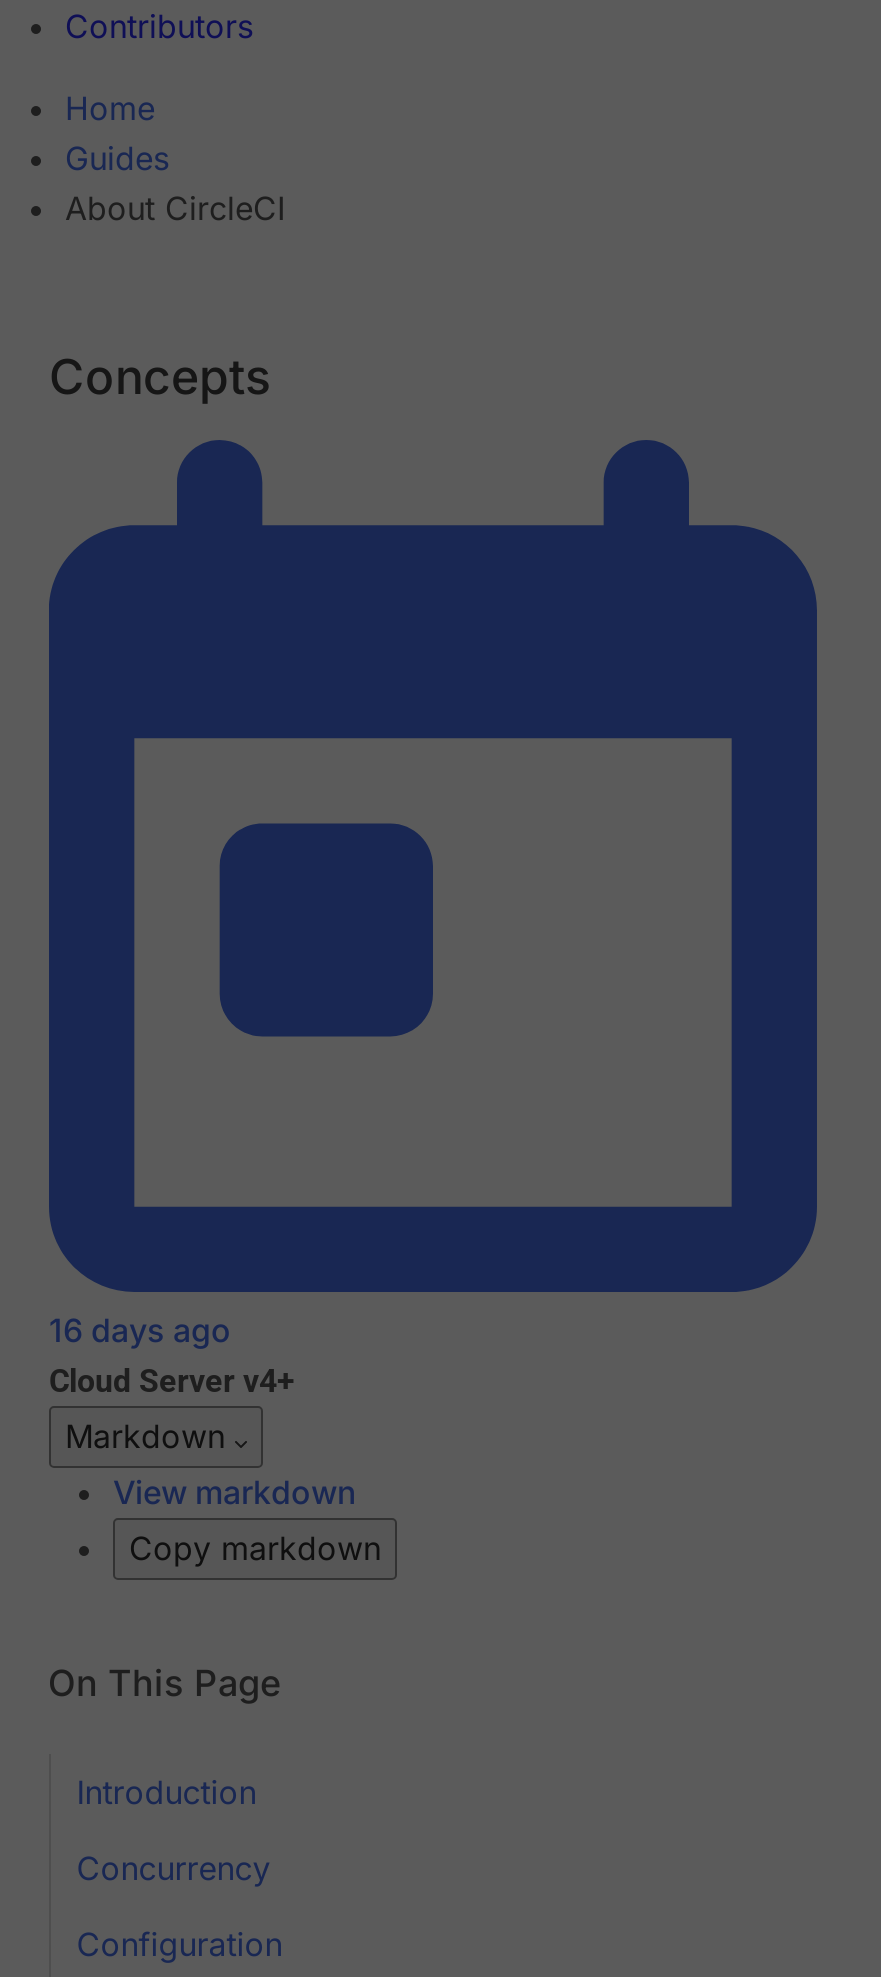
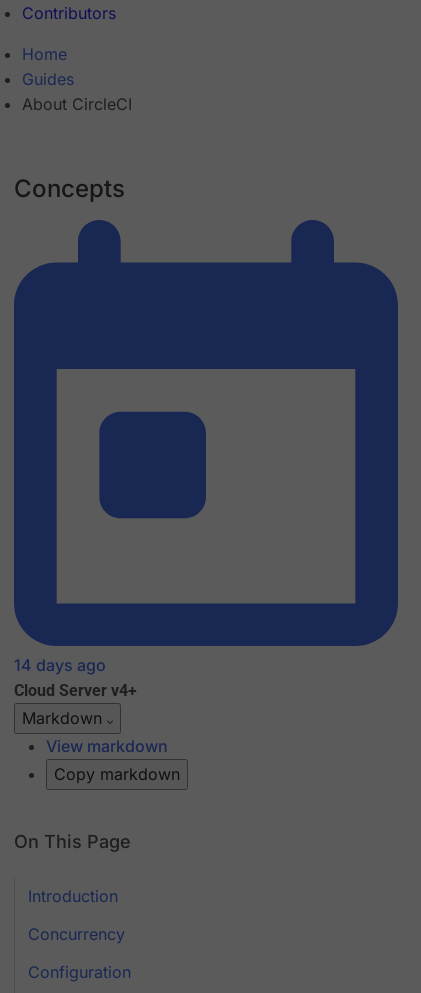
- 16 days ago
+ 14 days ago
